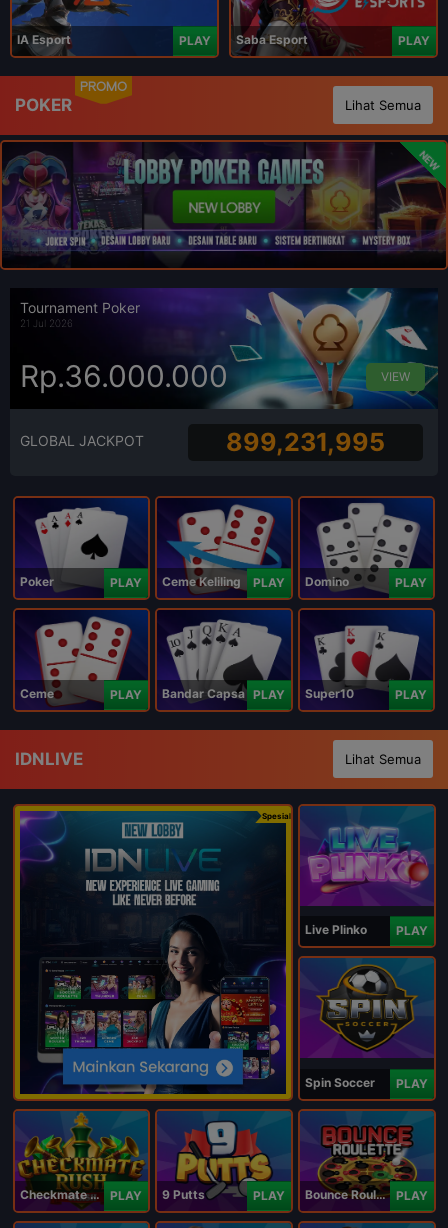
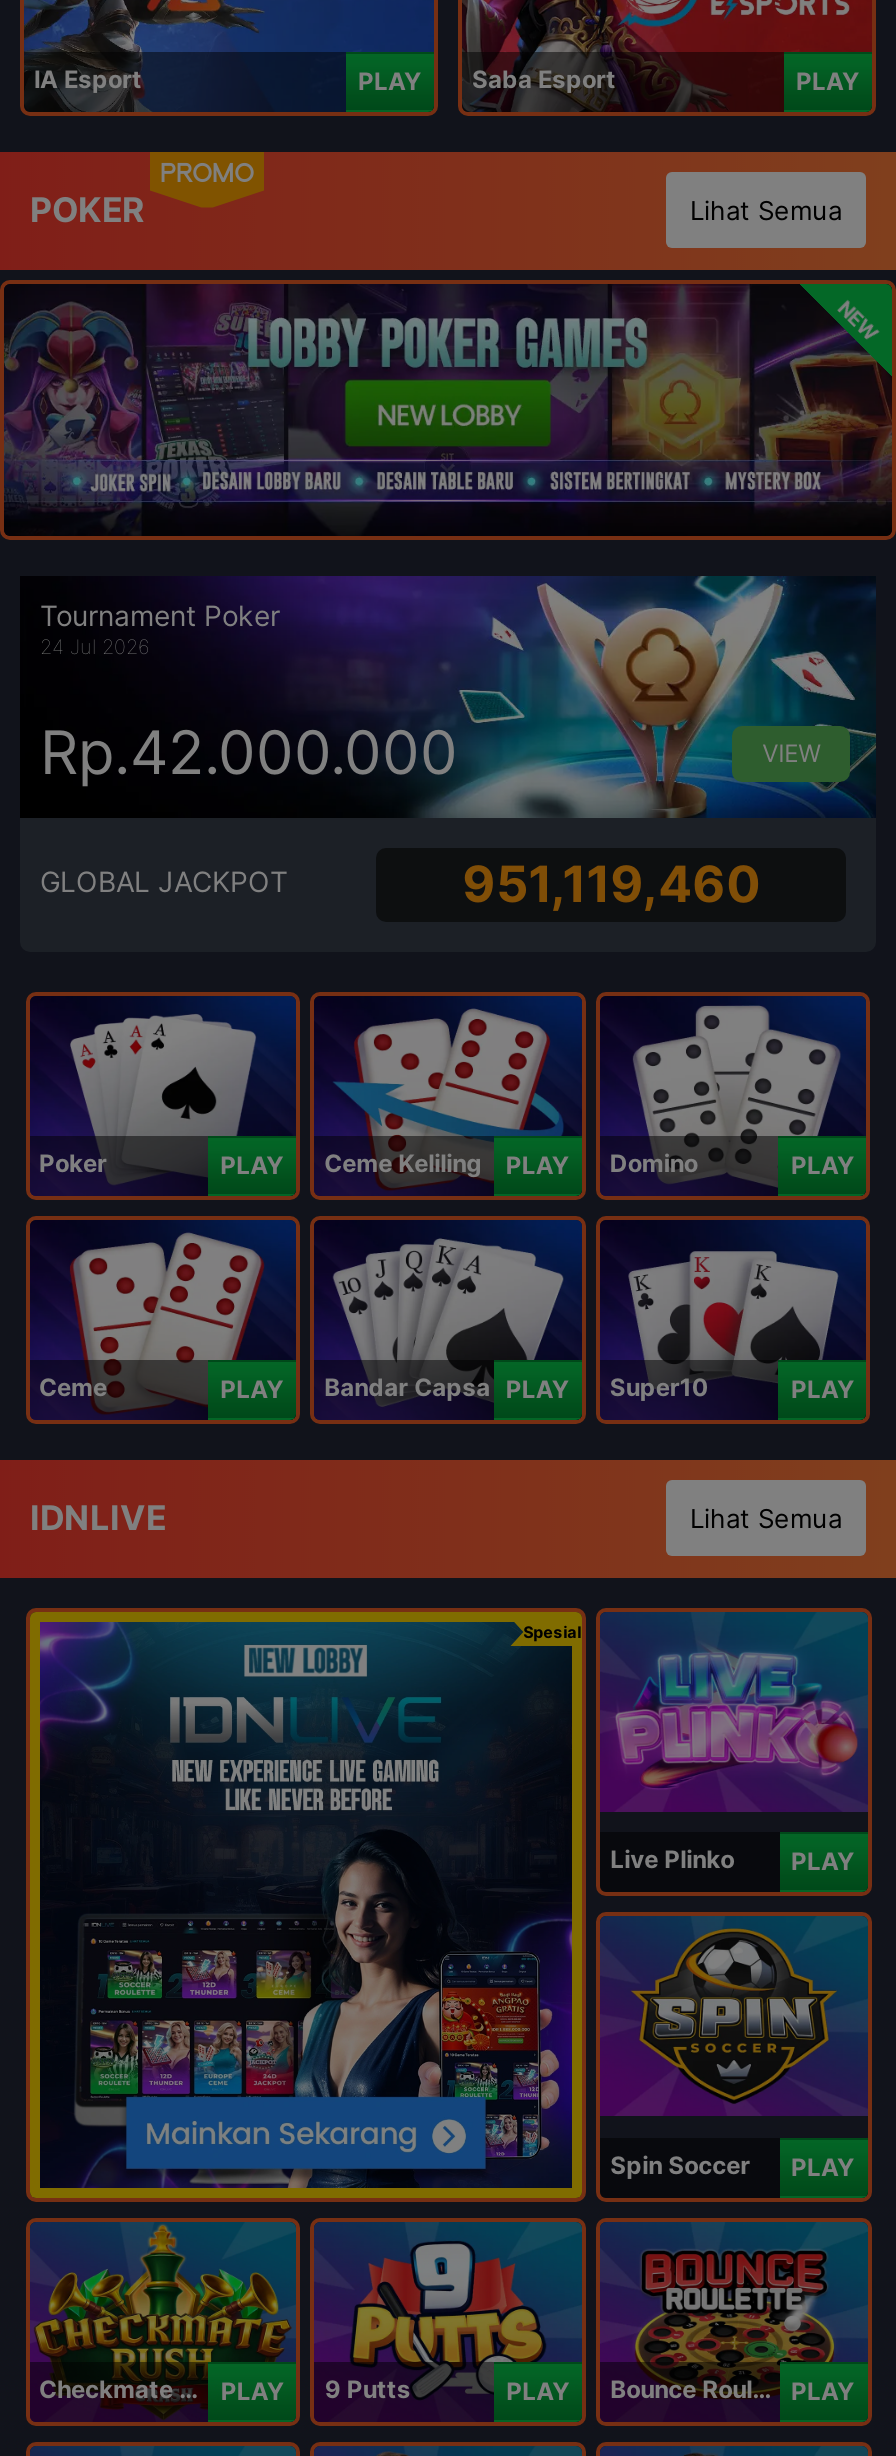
- 21 Jul 2026
+ 24 Jul 2026

- Rp.36.000.000
+ Rp.42.000.000

- 899,231,995
+ 951,119,460
